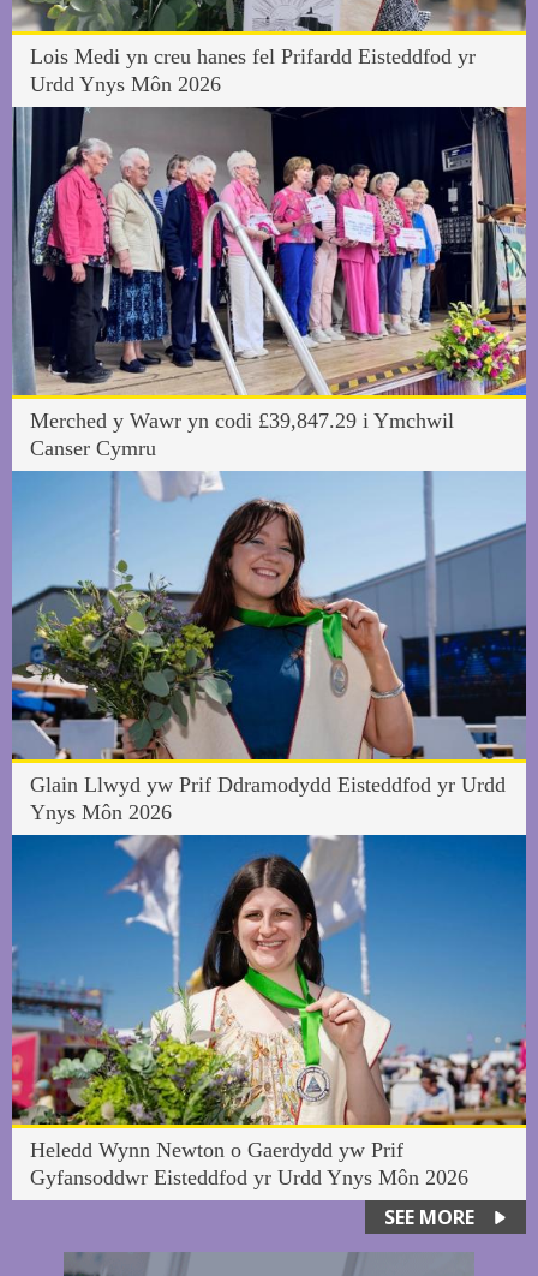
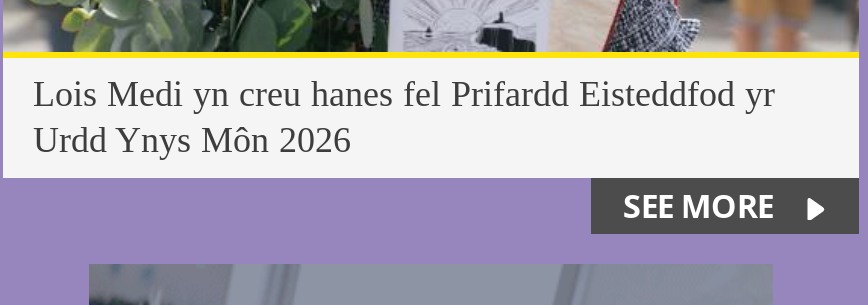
- [image]
- Merched y Wawr yn codi £39,847.29 i Ymchwil
- Canser Cymru

- Glain Llwyd yw Prif Ddramodydd Eisteddfod yr Urdd
- Ynys Môn 2026

- Heledd Wynn Newton o Gaerdydd yw Prif
- Gyfansoddwr Eisteddfod yr Urdd Ynys Môn 2026
